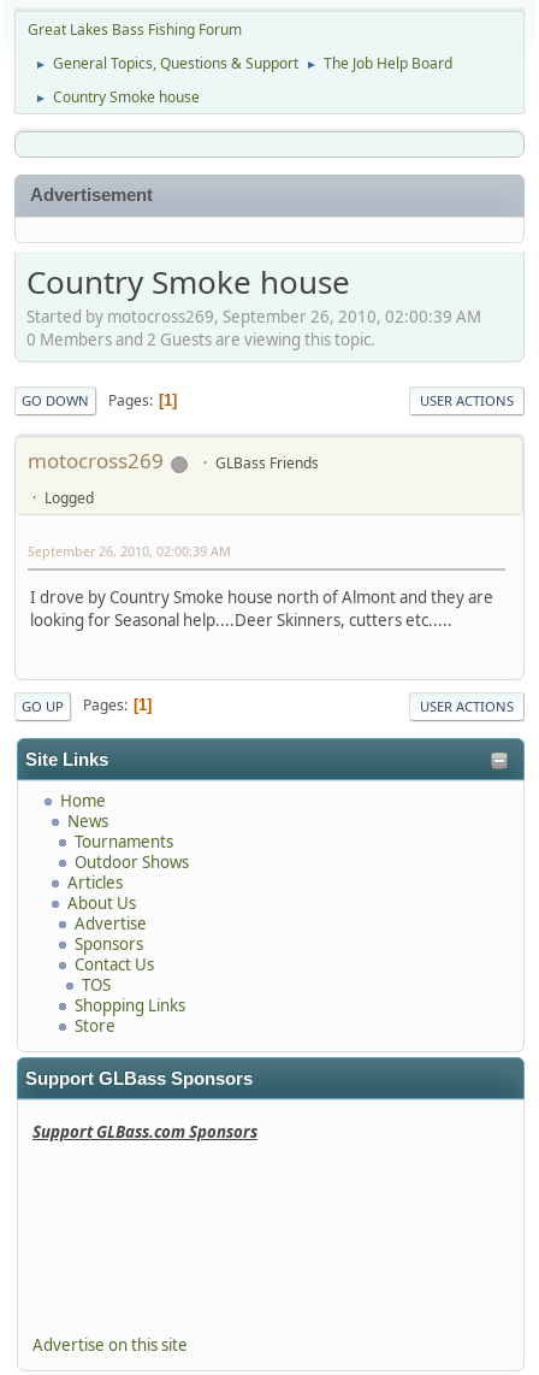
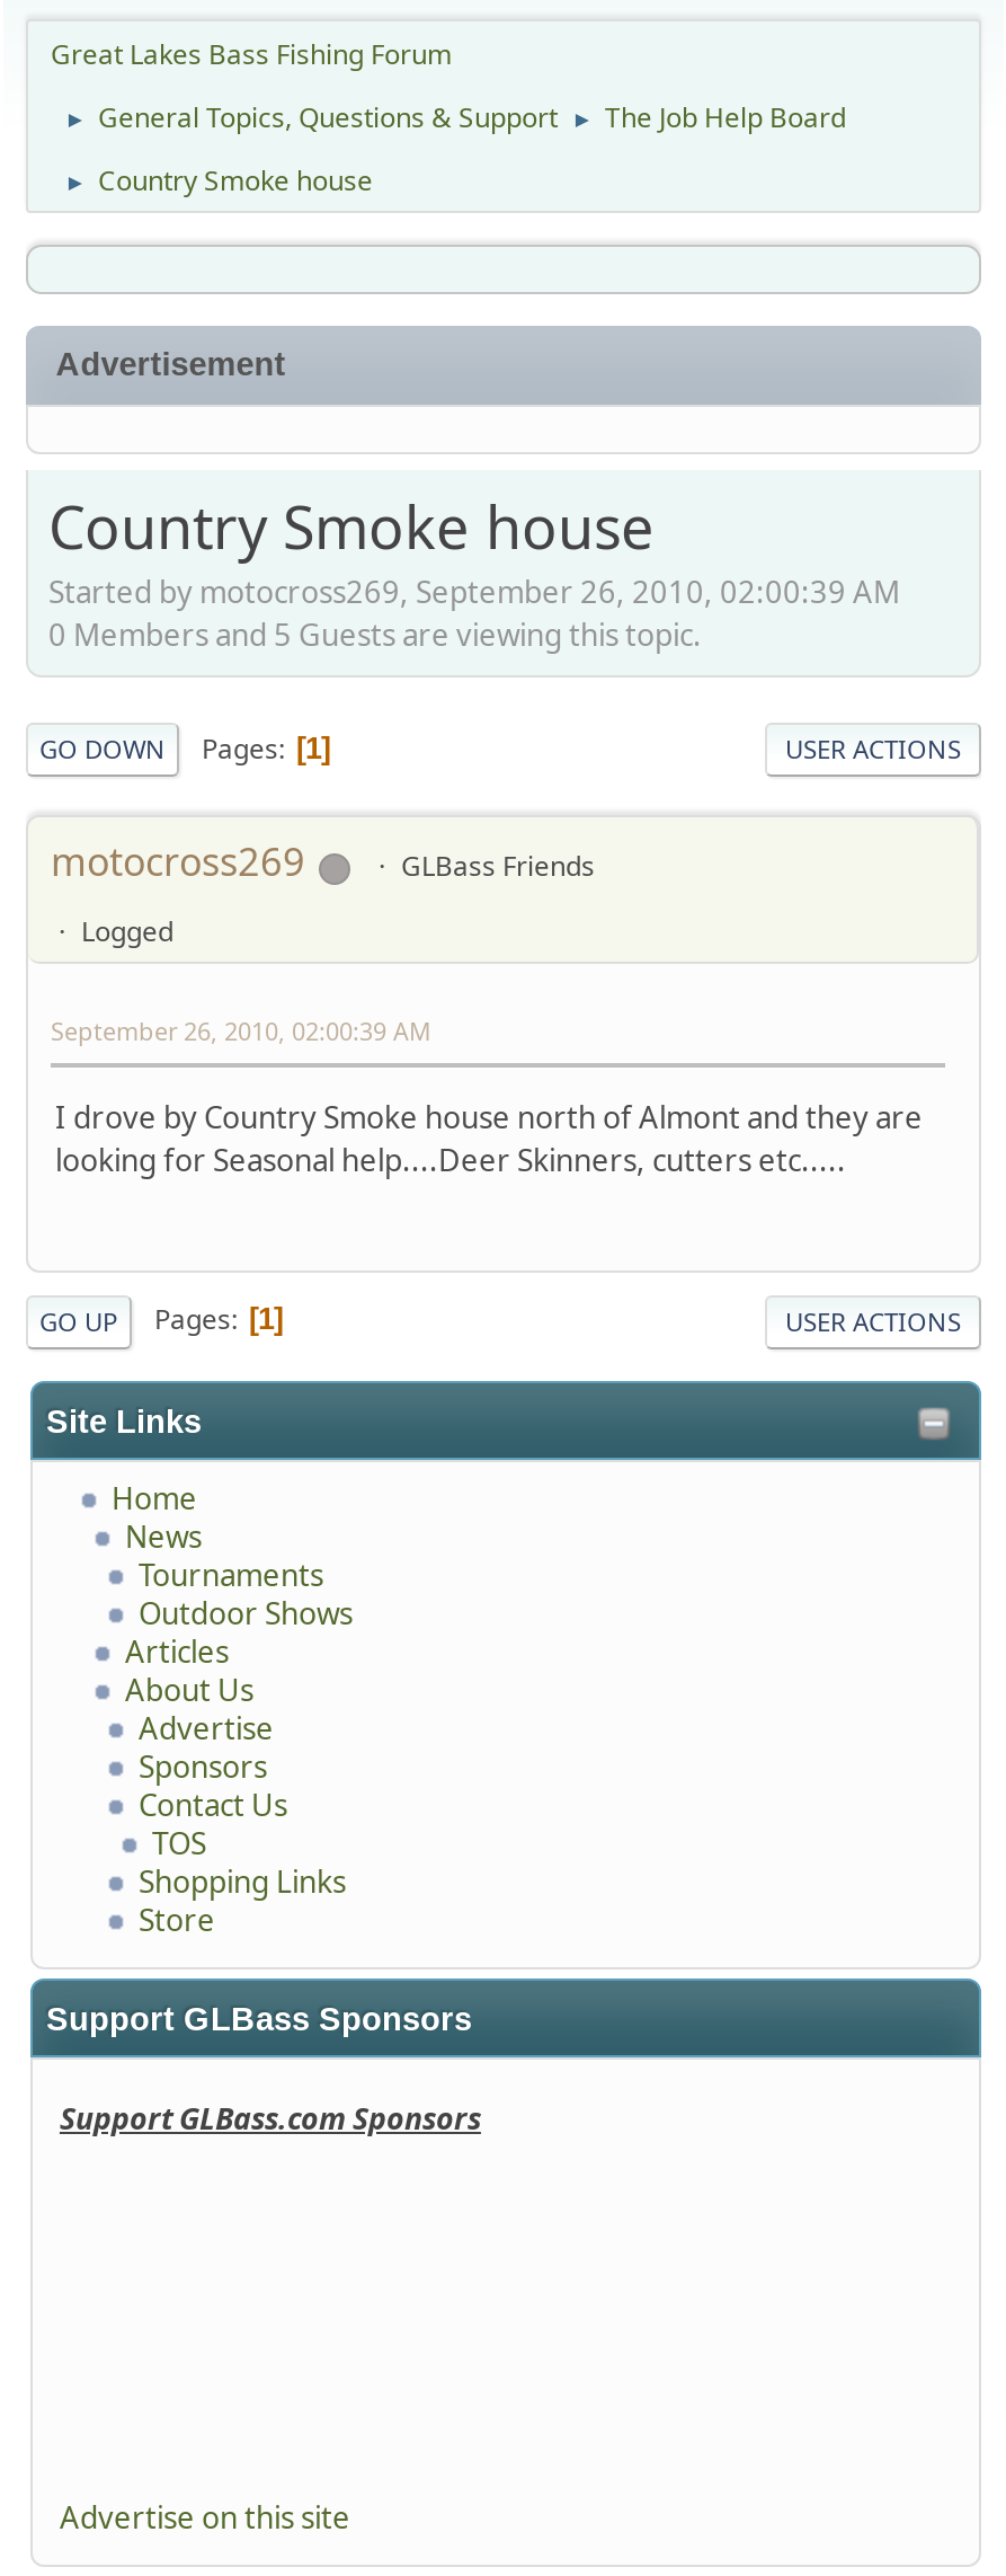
- 0 Members and 2 Guests are viewing this topic.
+ 0 Members and 5 Guests are viewing this topic.
